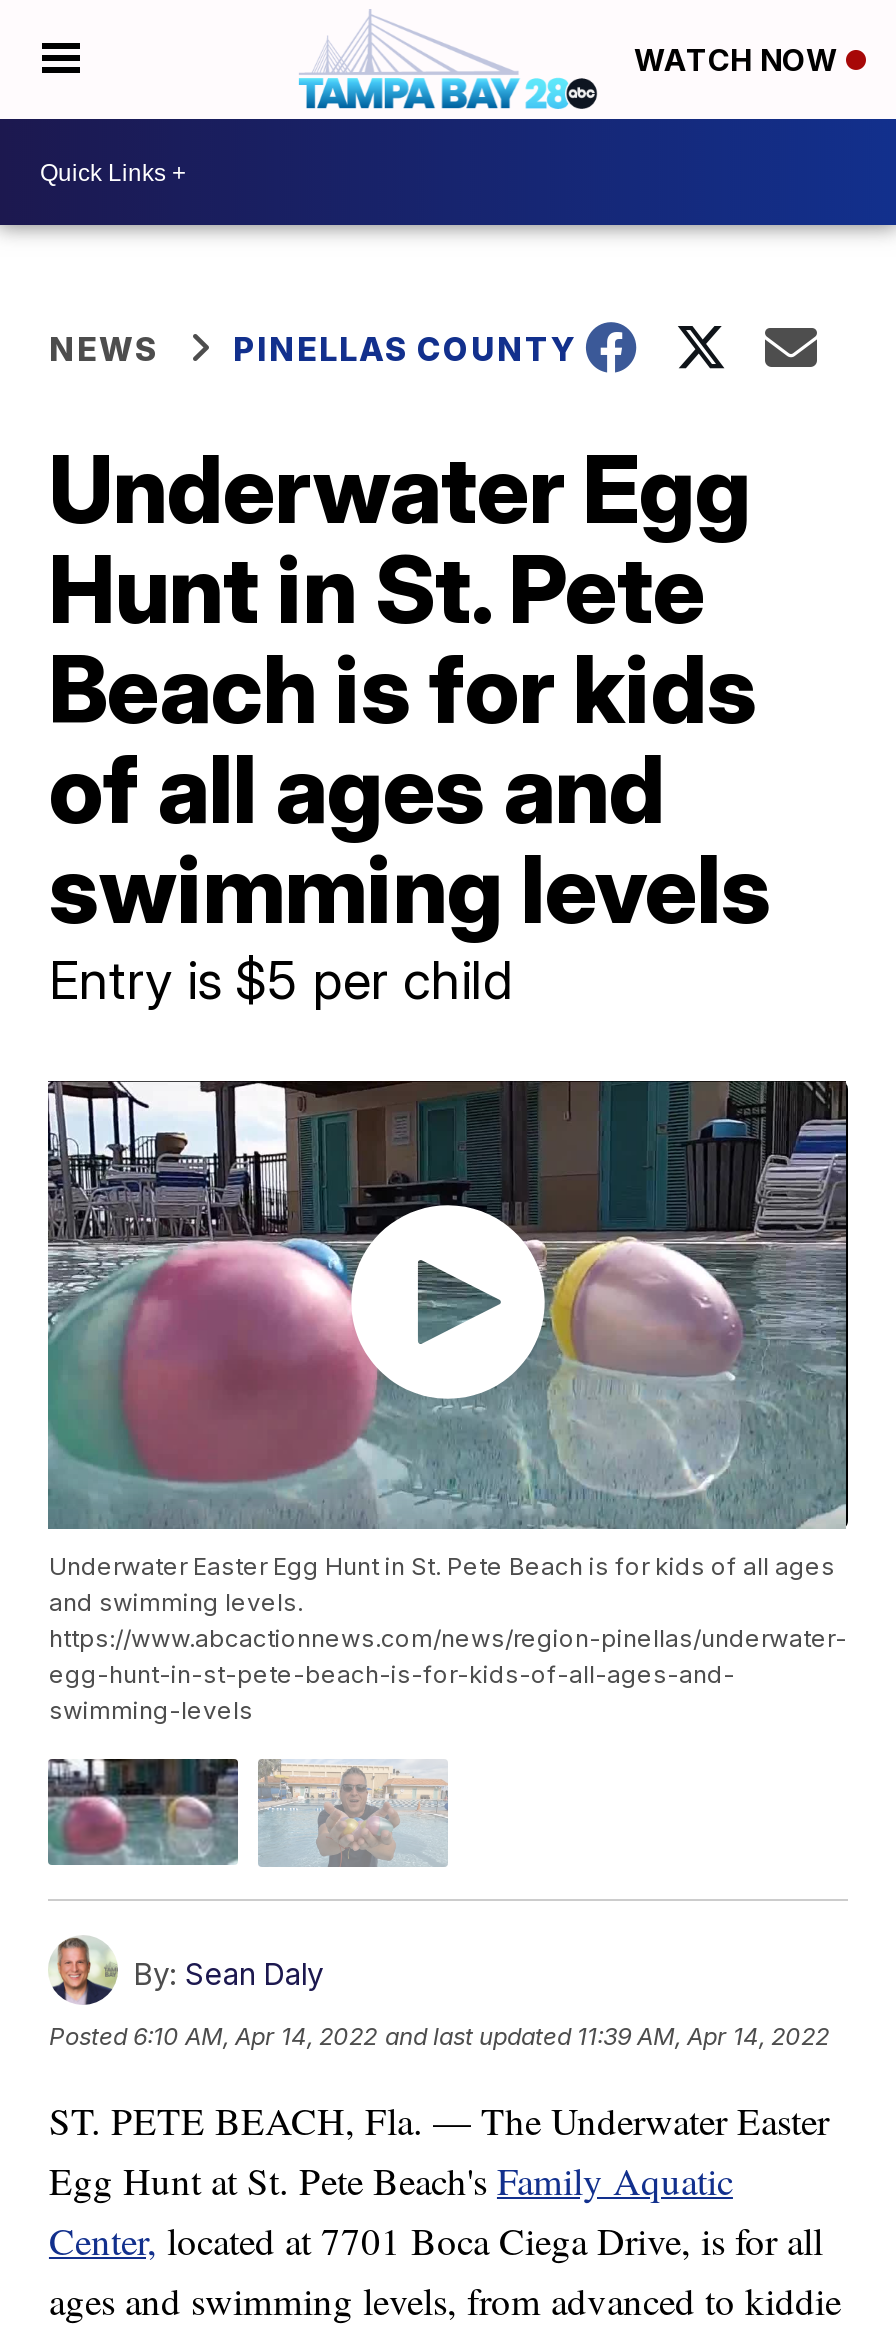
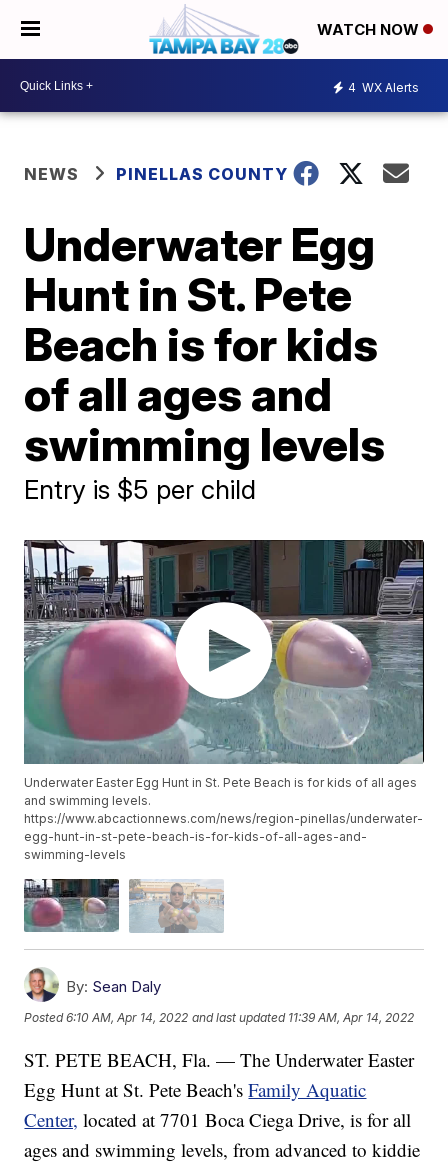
+ 4 WX Alerts
